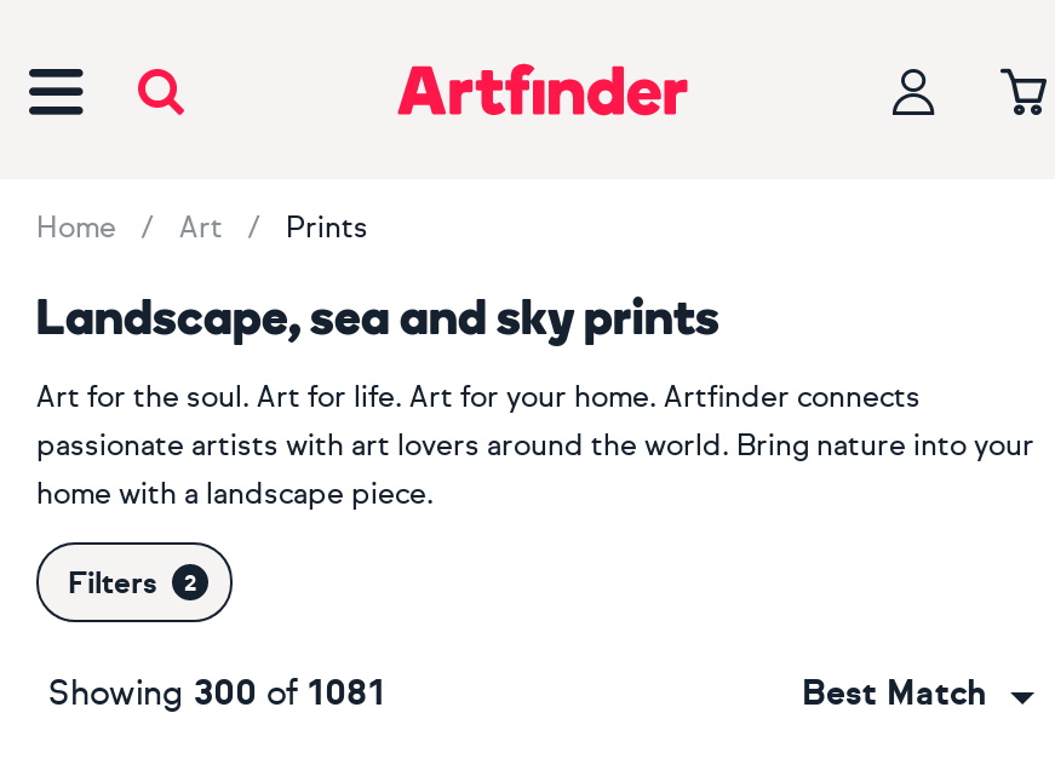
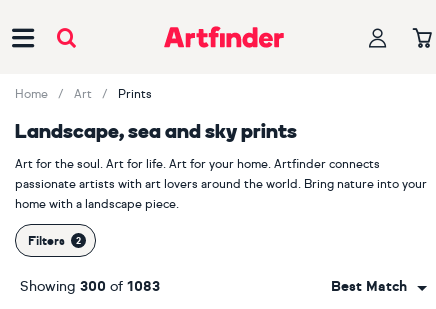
- Showing 300 of 1081
+ Showing 300 of 1083
